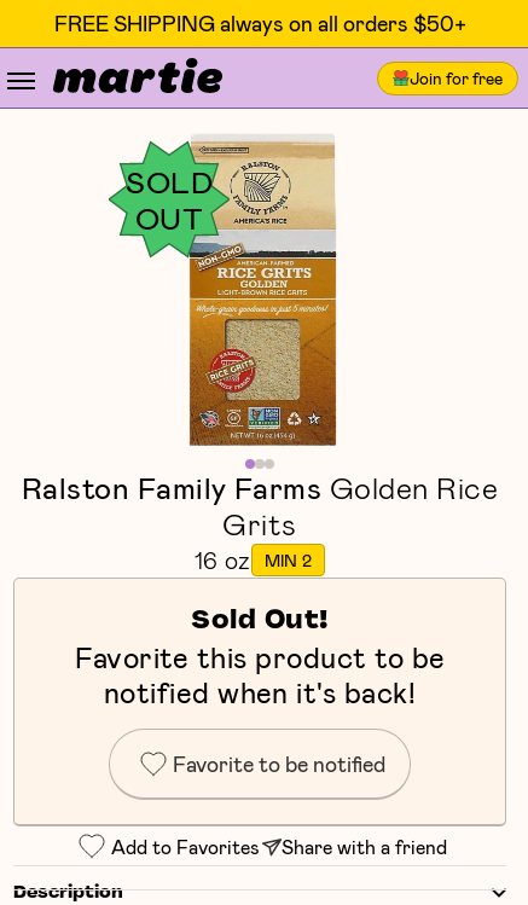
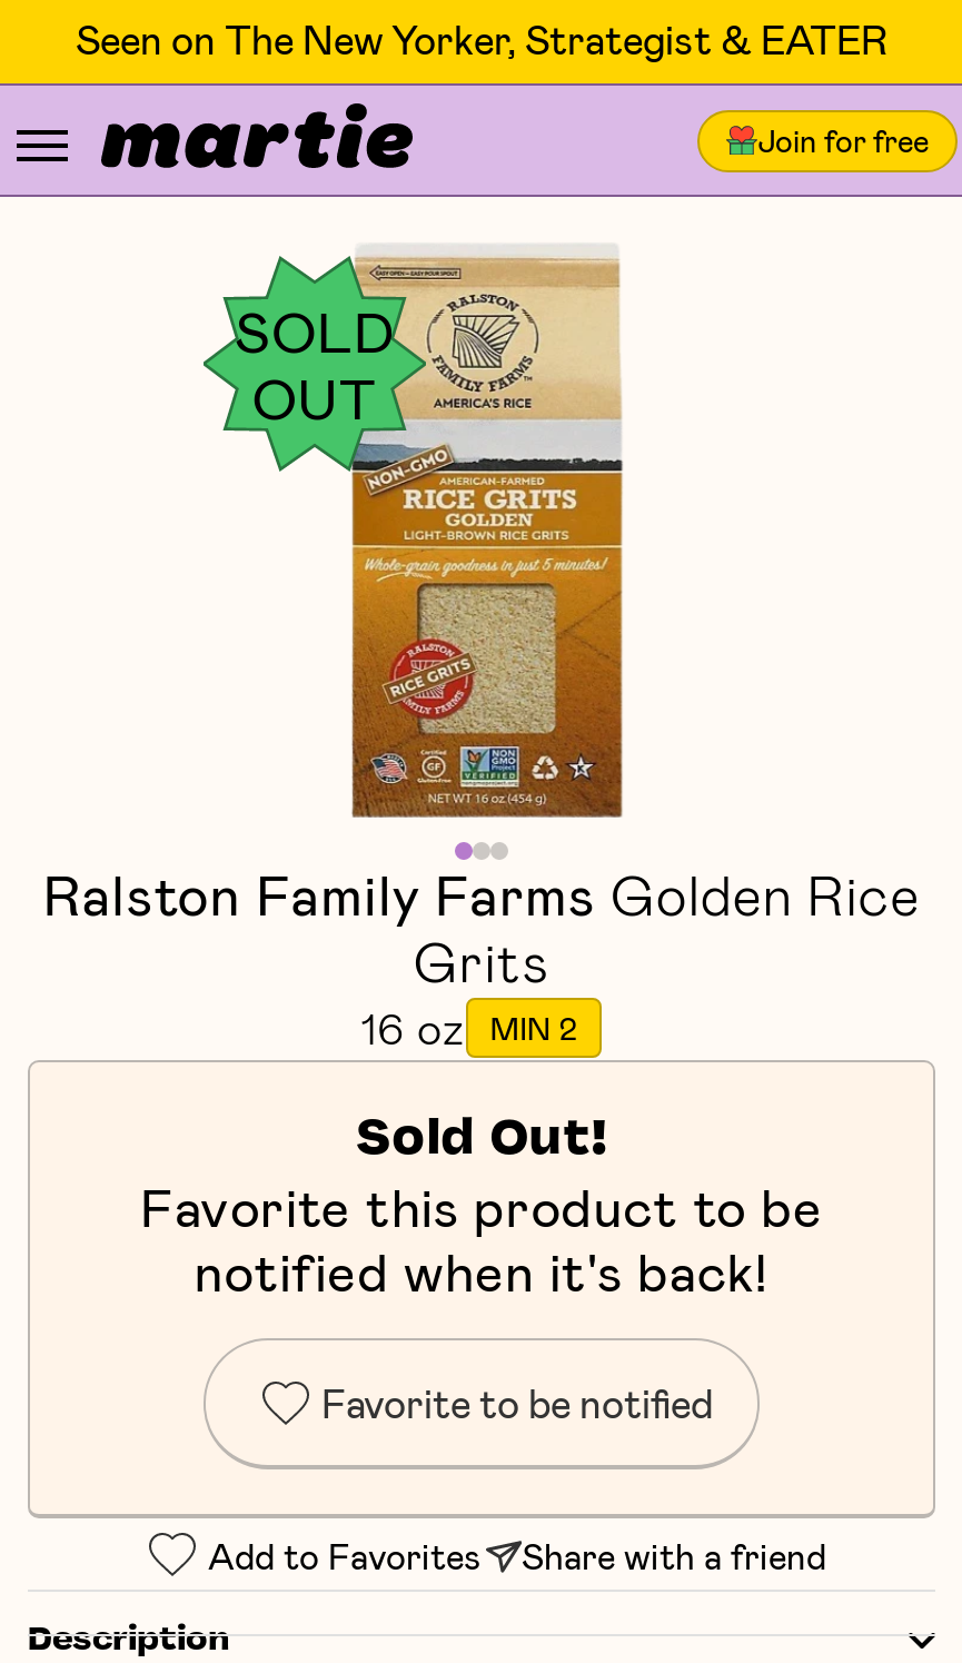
- FREE SHIPPING always on all orders $50+
+ Seen on The New Yorker, Strategist & EATER
